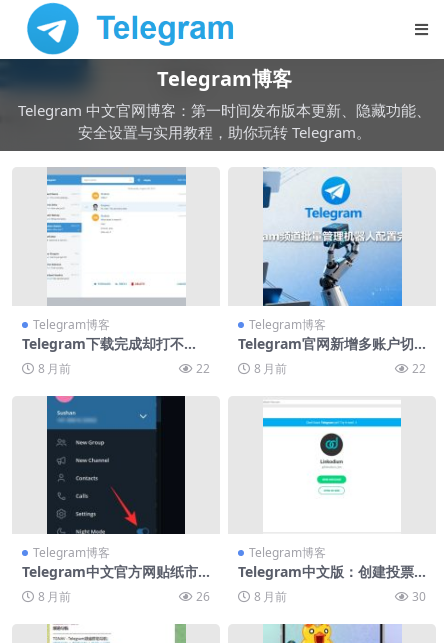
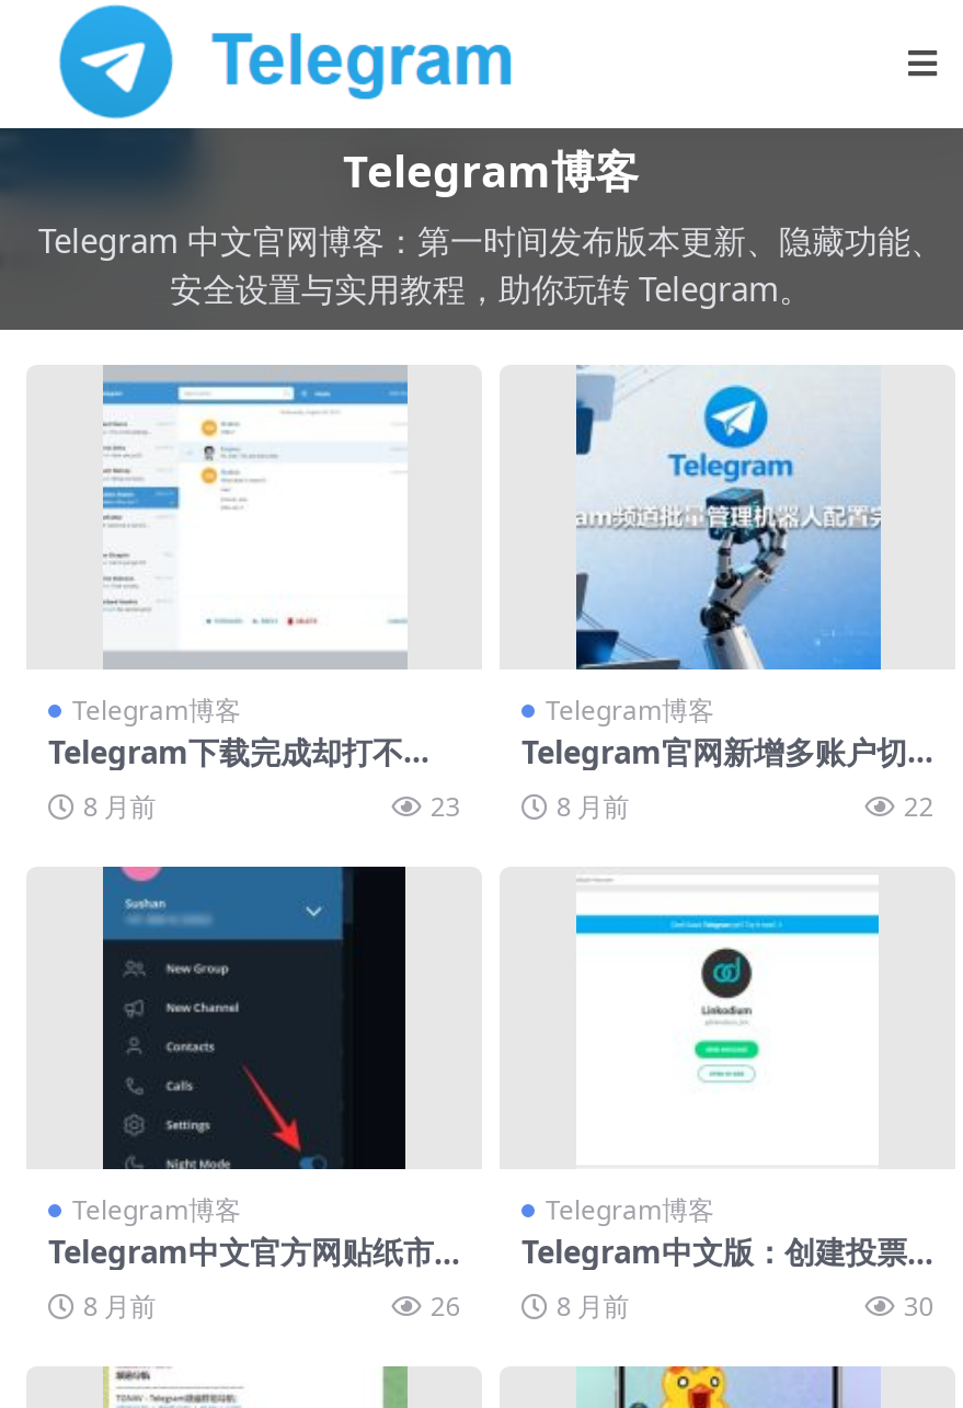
- 22
+ 23
